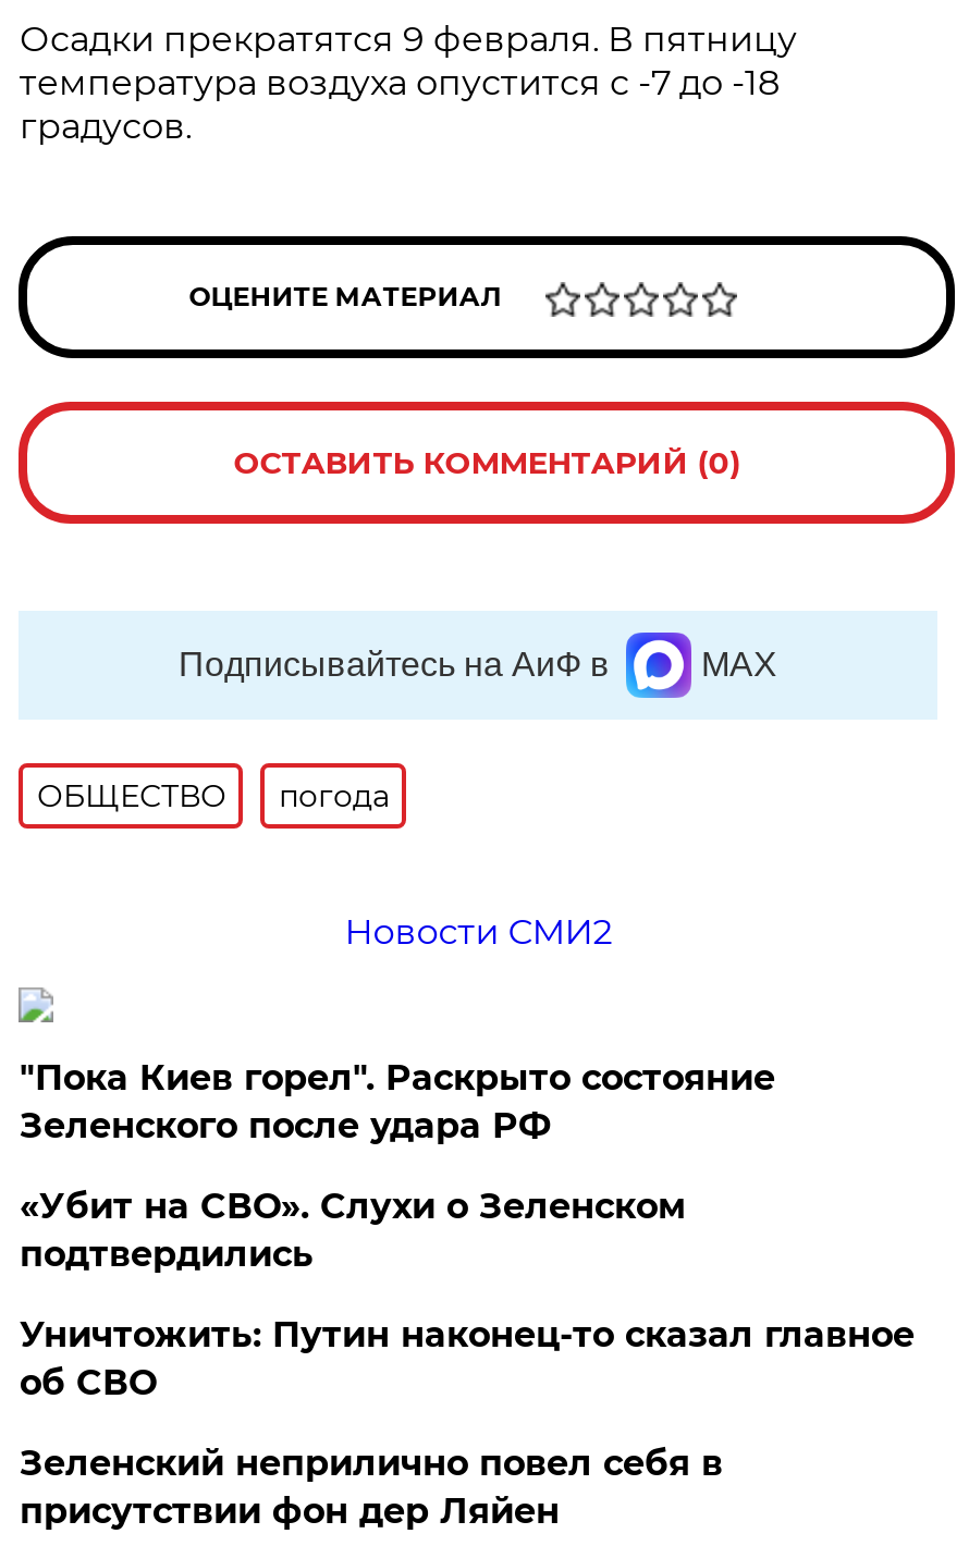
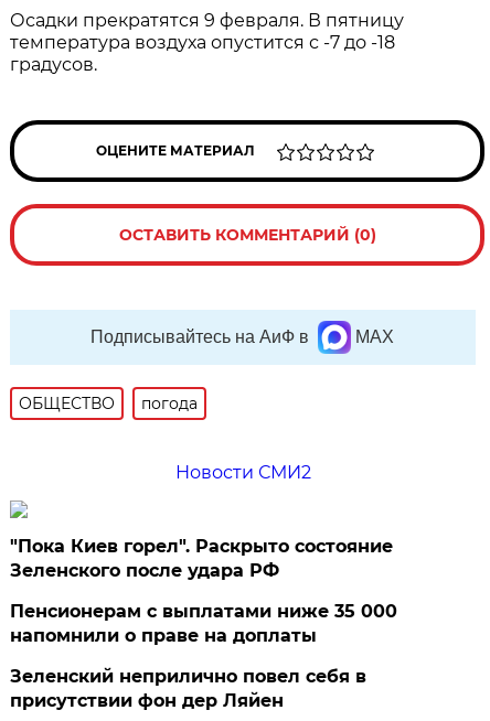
- «Убит на СВО». Слухи о Зеленском
- подтвердились
- Уничтожить: Путин наконец-то сказал главное
- об СВО
+ Пенсионерам с выплатами ниже 35 000
+ напомнили о праве на доплаты
